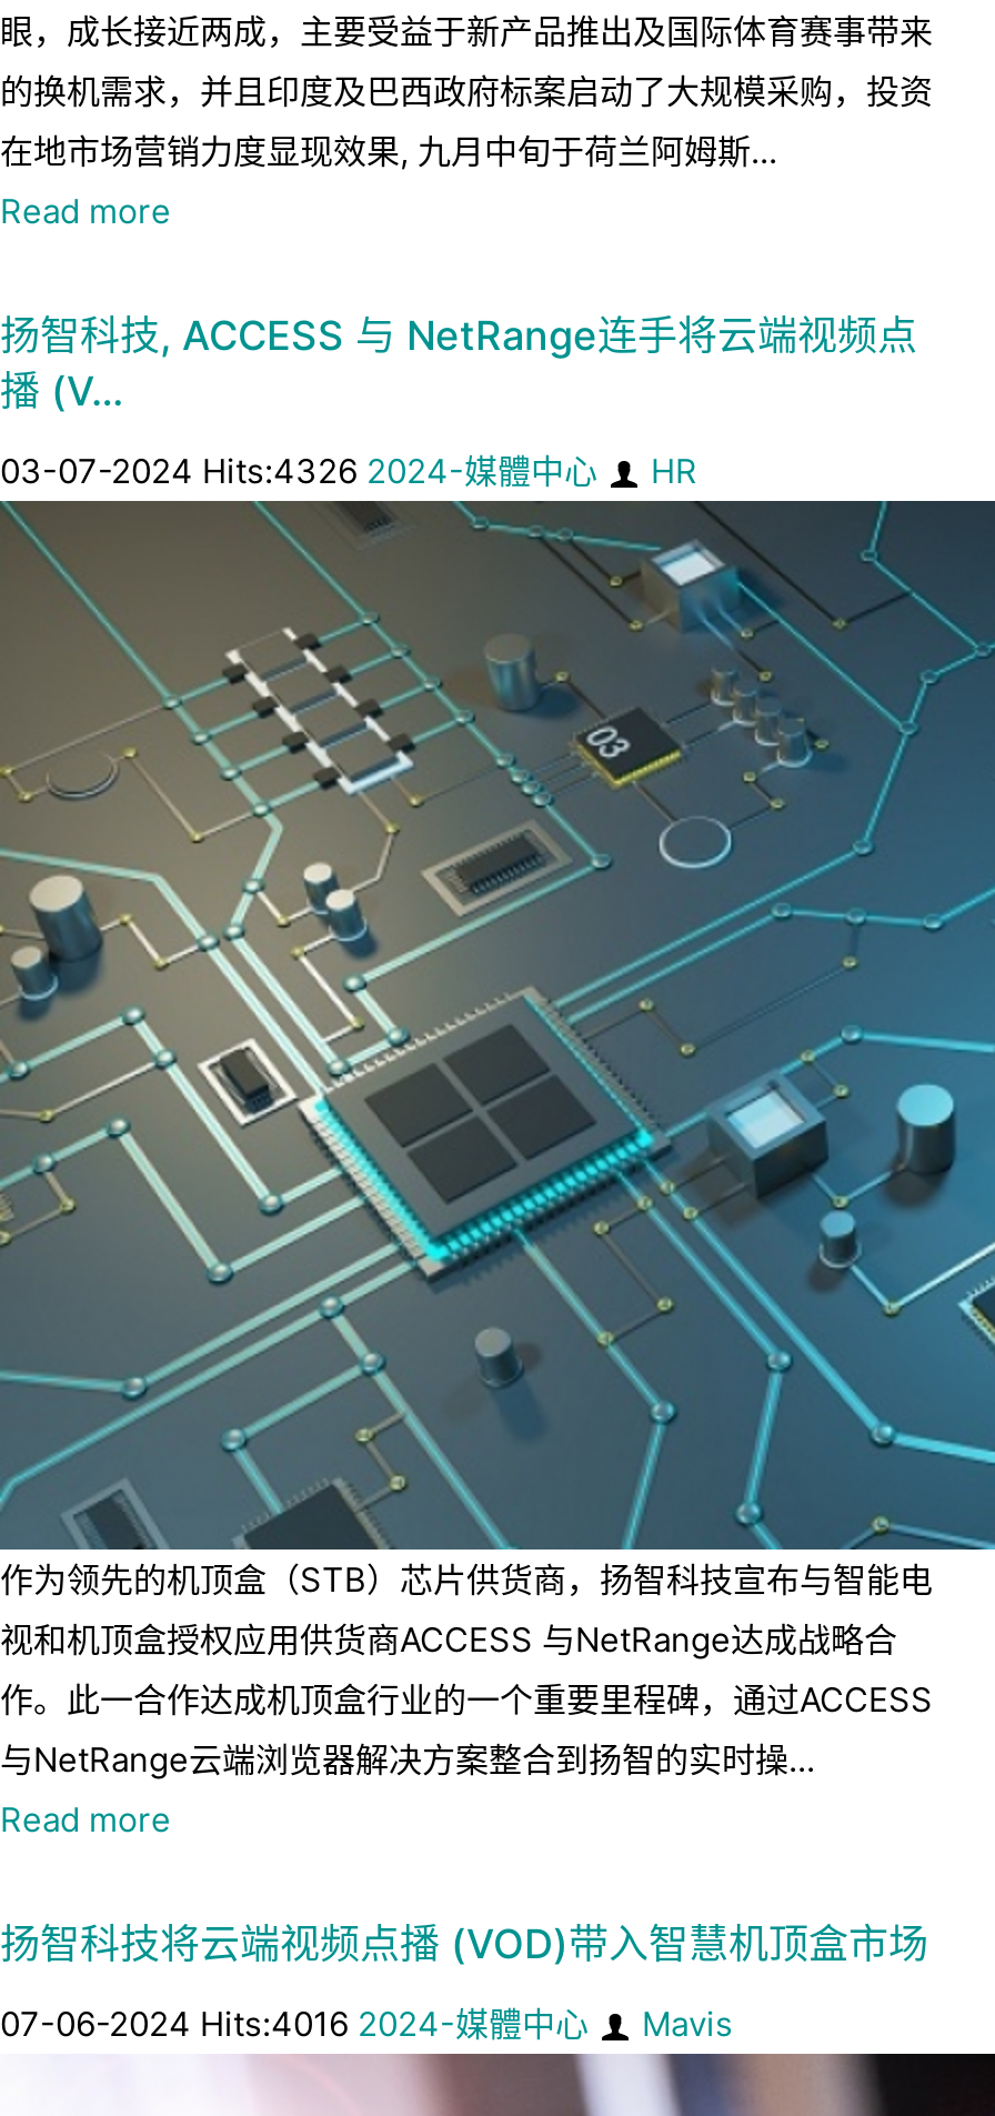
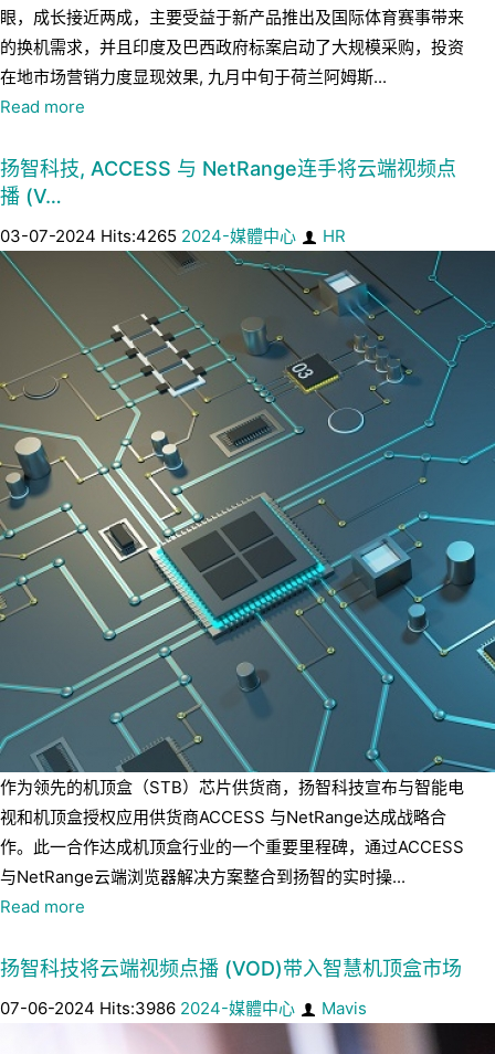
- 03-07-2024 Hits:4326 2024-媒體中心
+ 03-07-2024 Hits:4265 2024-媒體中心

- 07-06-2024 Hits:4016 2024-媒體中心
+ 07-06-2024 Hits:3986 2024-媒體中心
